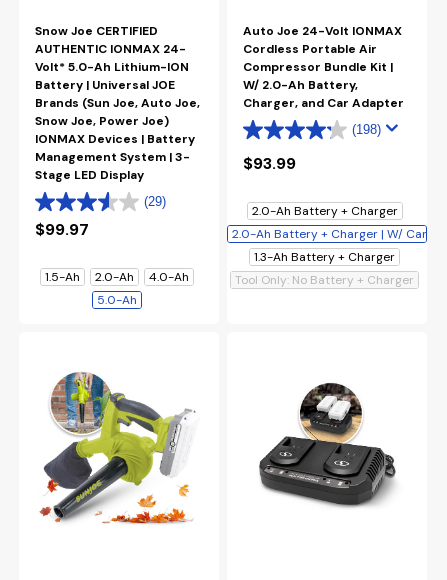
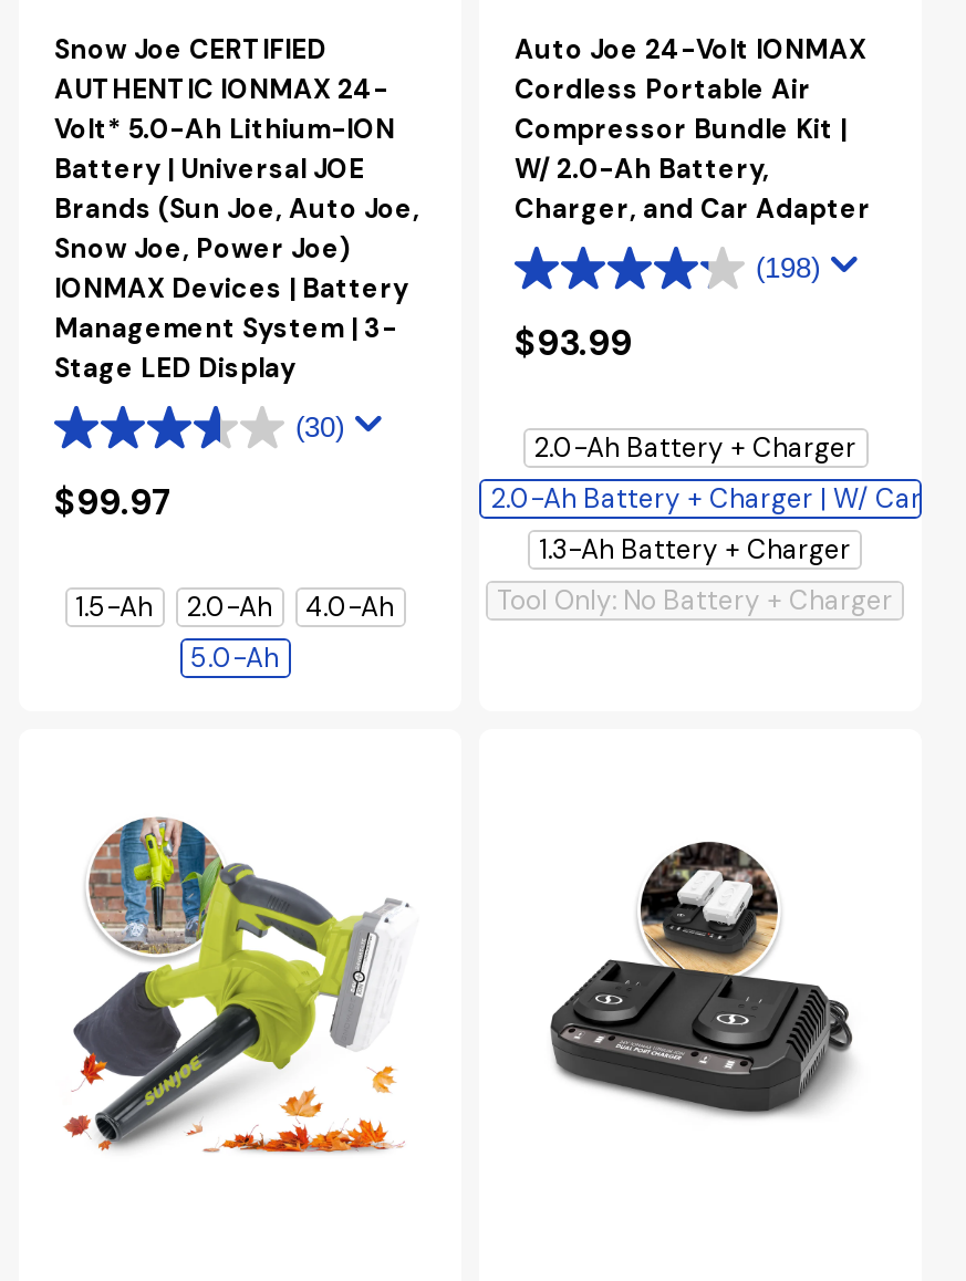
- (29)
+ (30)
